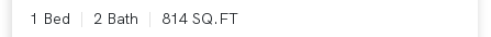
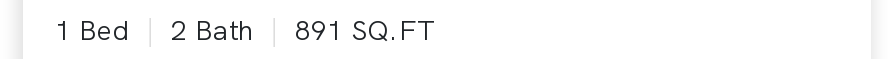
- 1 Bed 2 Bath 814 SQ.FT
+ 1 Bed 2 Bath 891 SQ.FT
